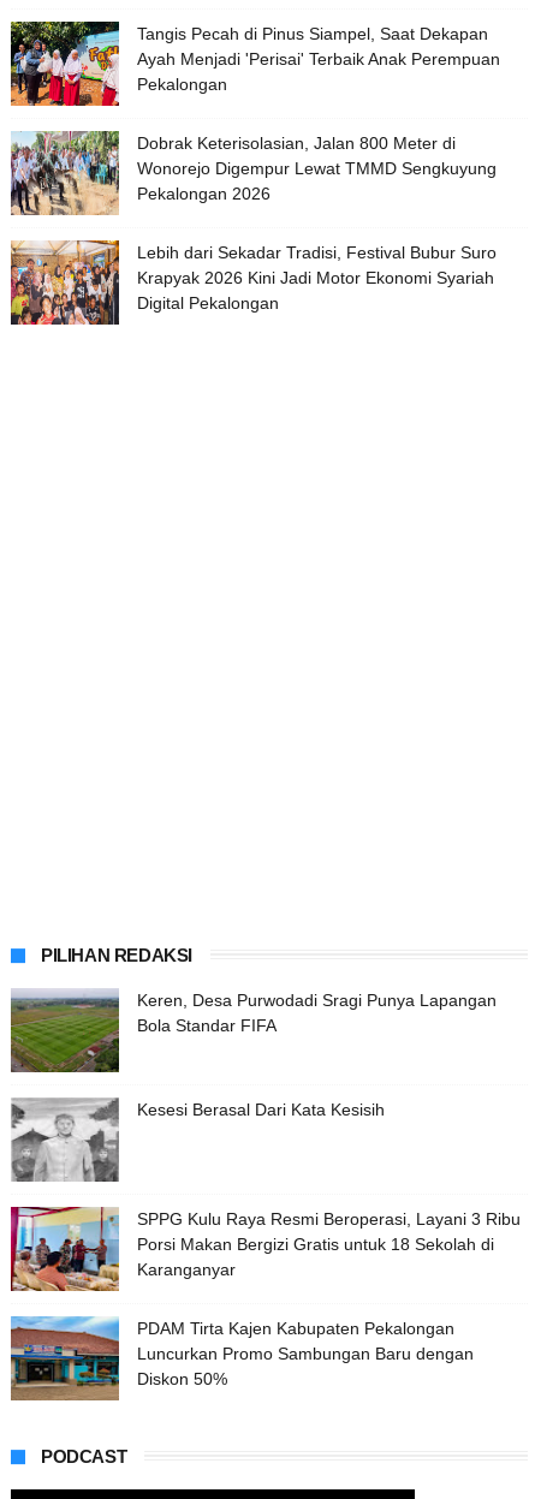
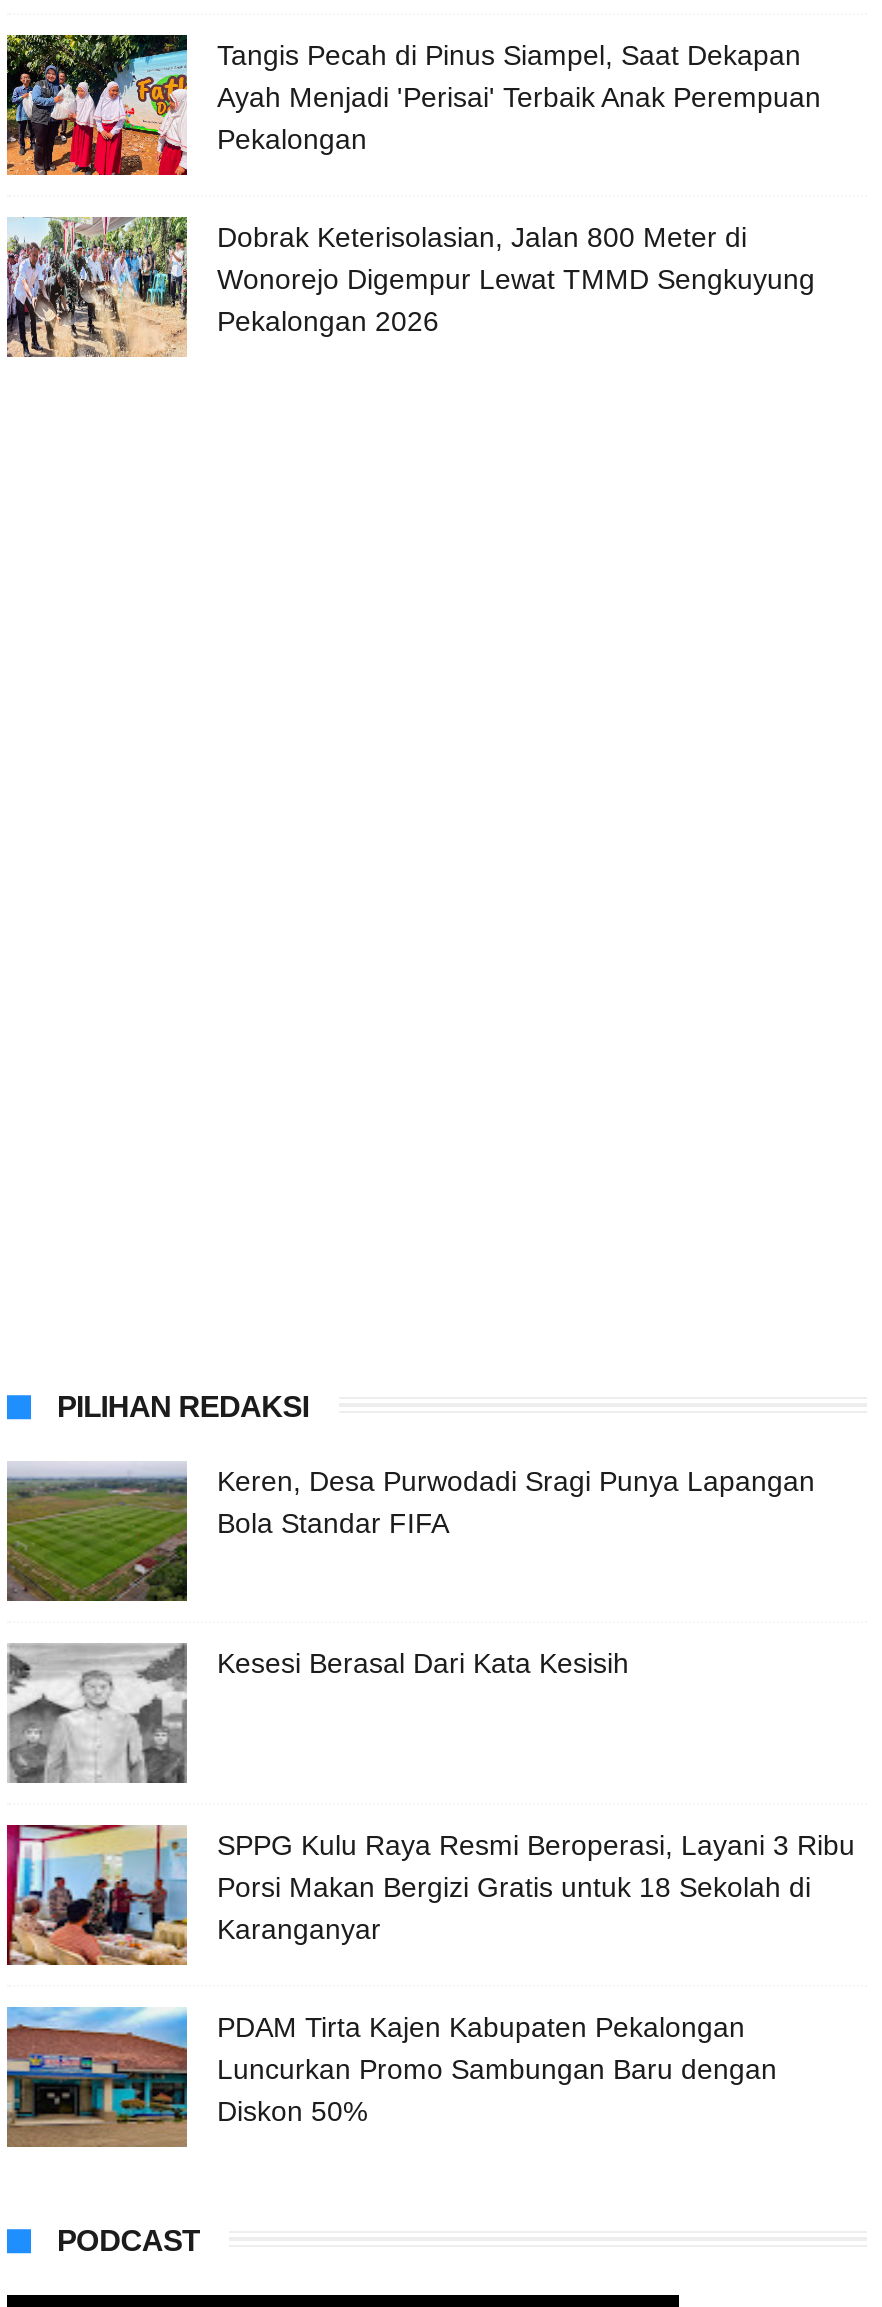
- [image]
- Lebih dari Sekadar Tradisi, Festival Bubur Suro
- Krapyak 2026 Kini Jadi Motor Ekonomi Syariah
- Digital Pekalongan
